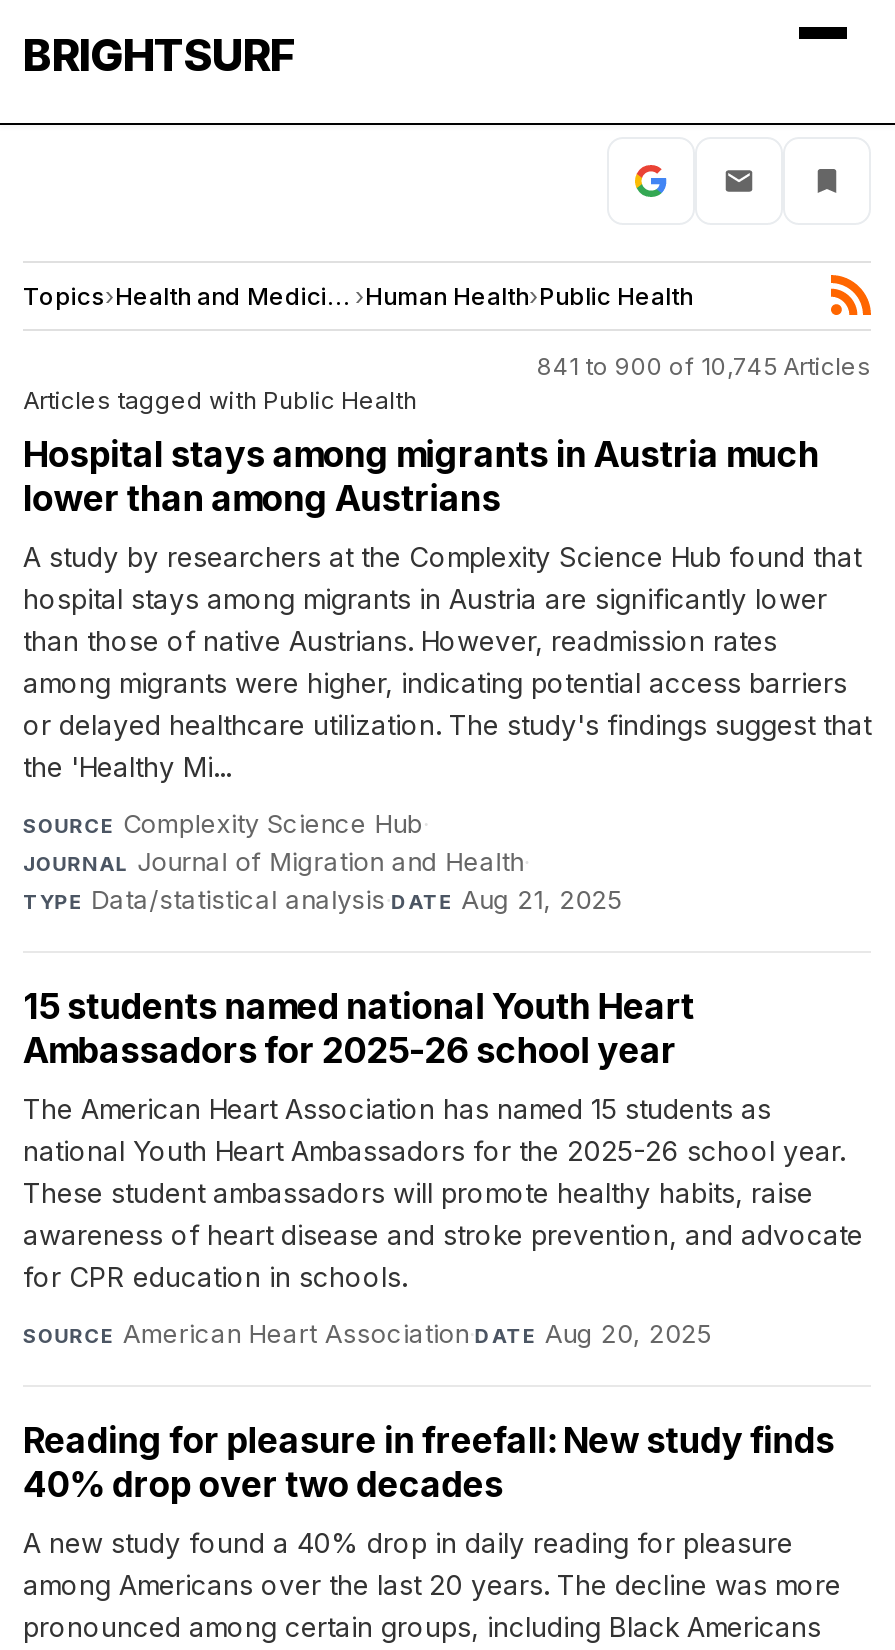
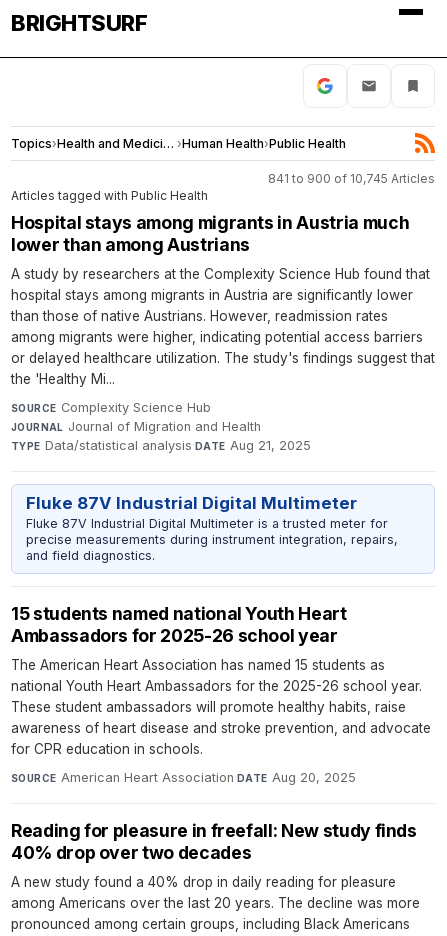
+ Fluke 87V Industrial Digital Multimeter
+ Fluke 87V Industrial Digital Multimeter is a trusted meter for
+ precise measurements during instrument integration, repairs,
+ and field diagnostics.
